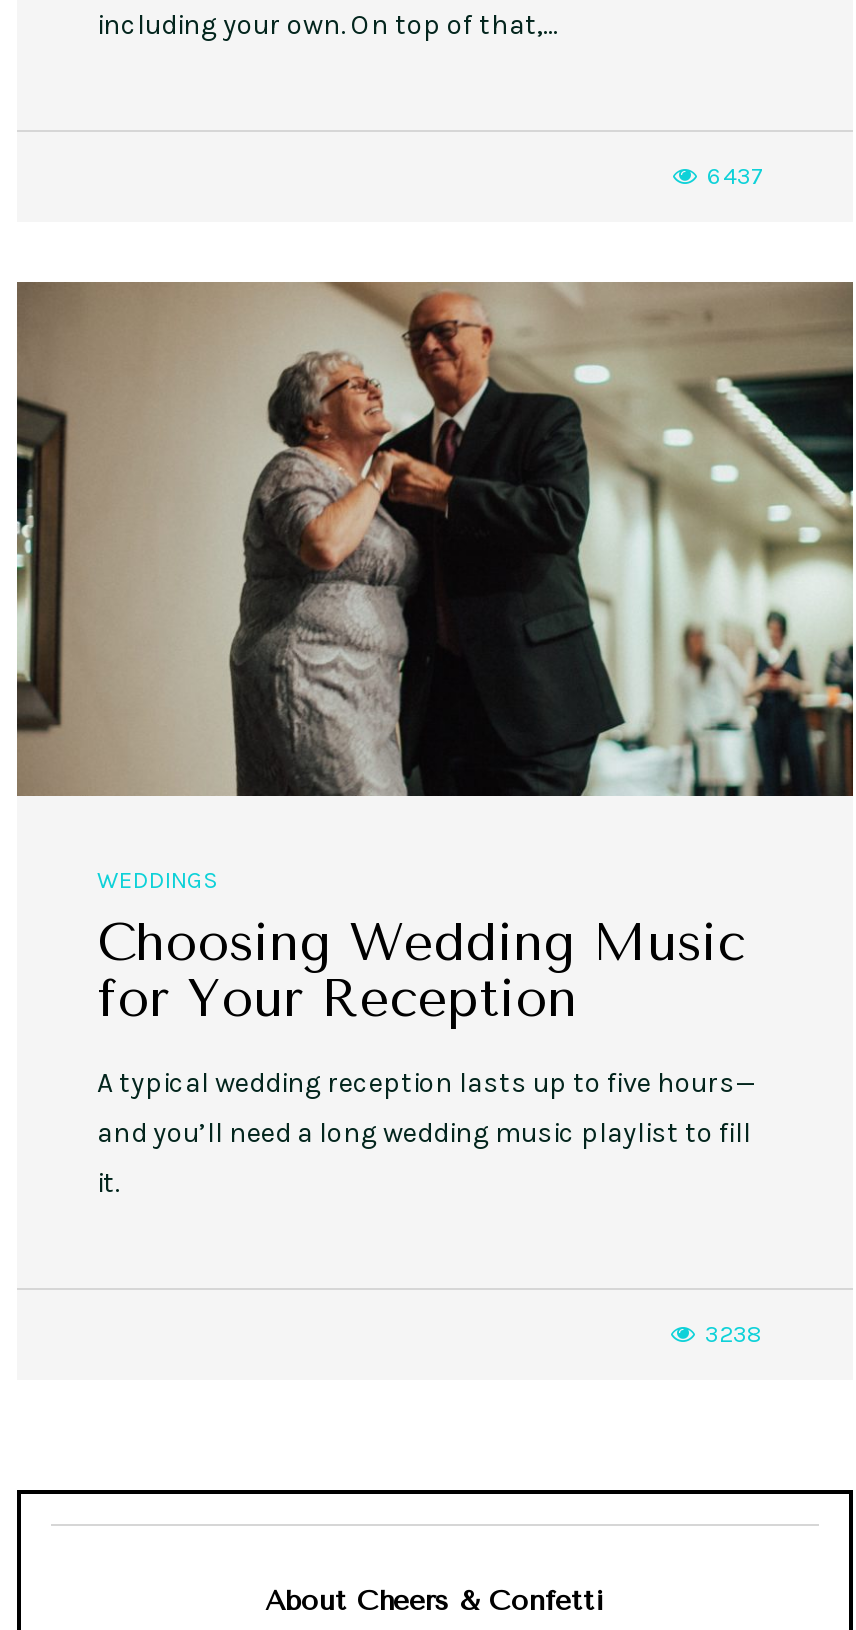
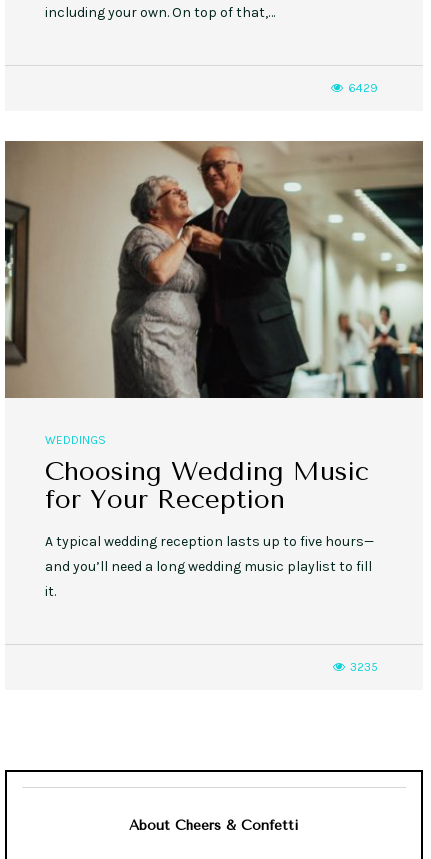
- 6437
+ 6429

- 3238
+ 3235
